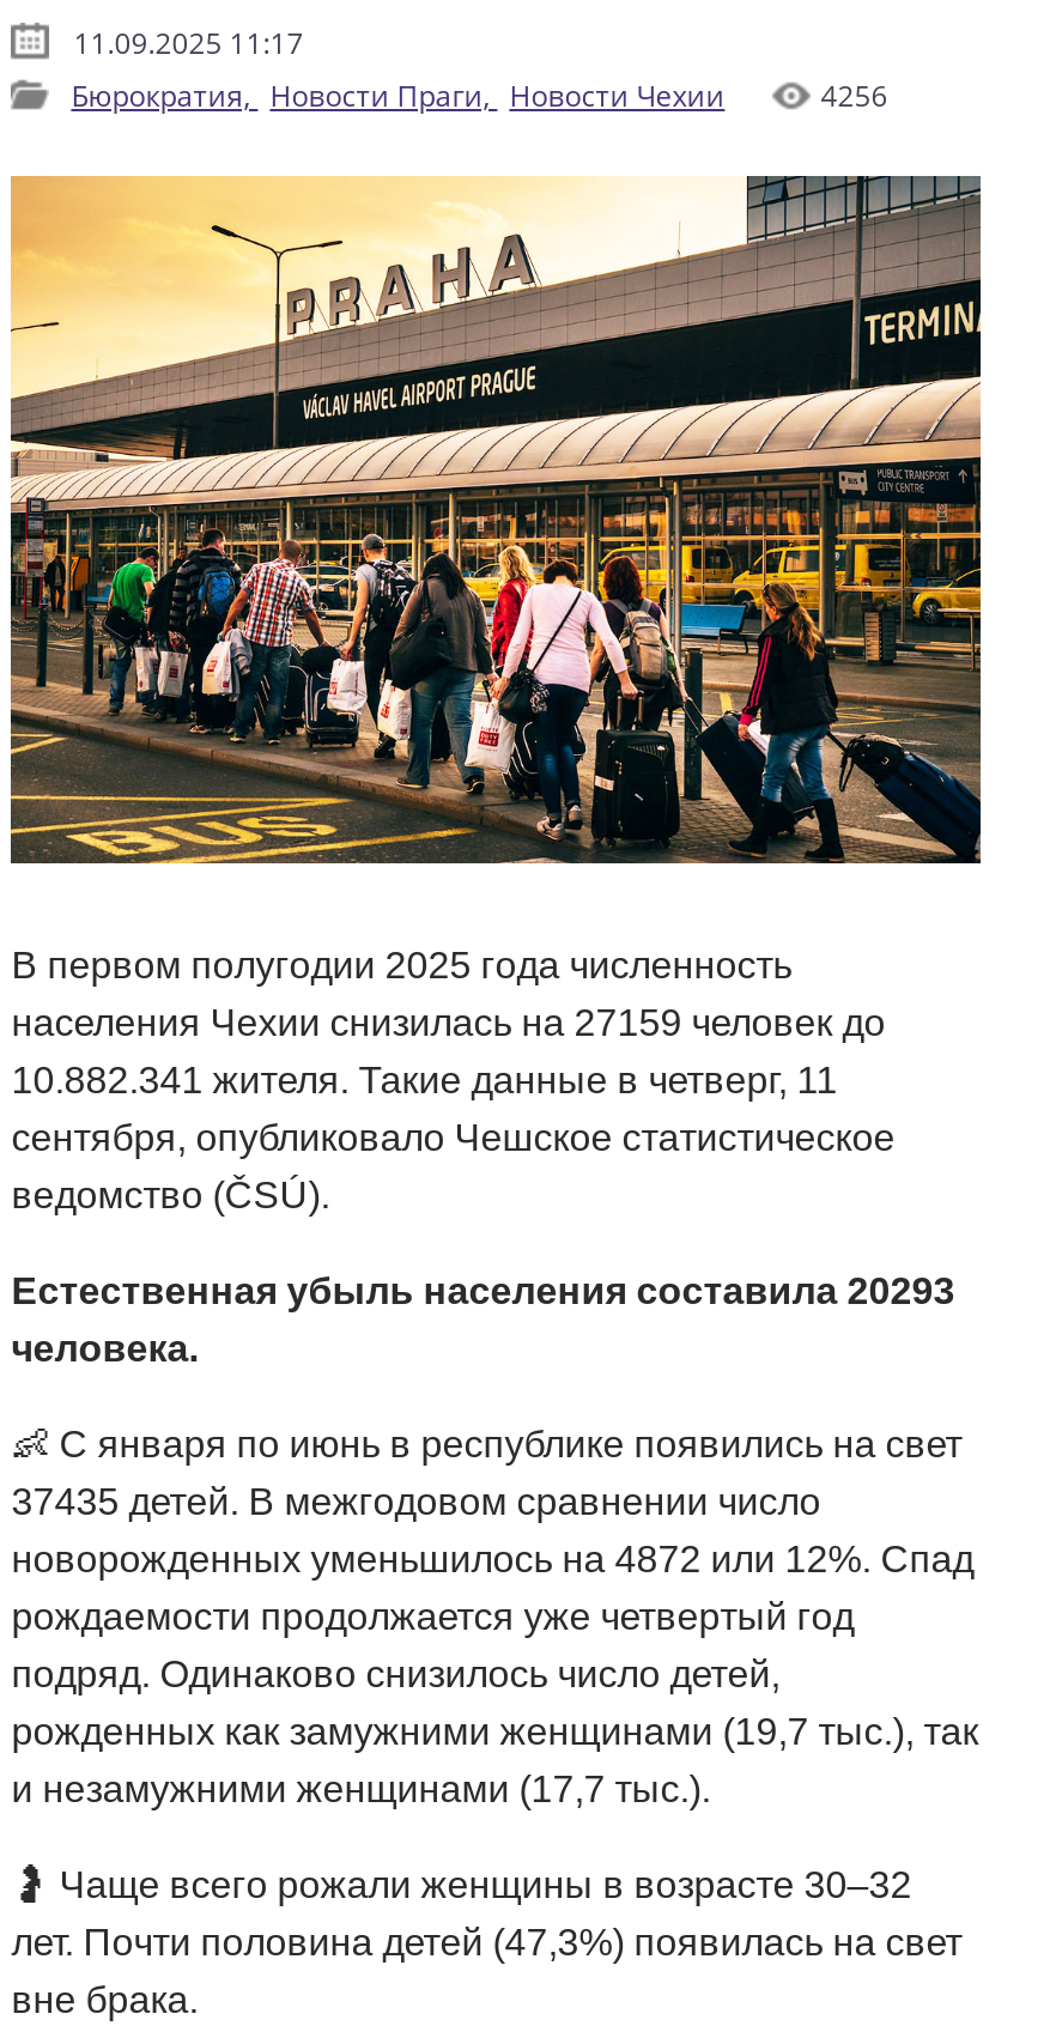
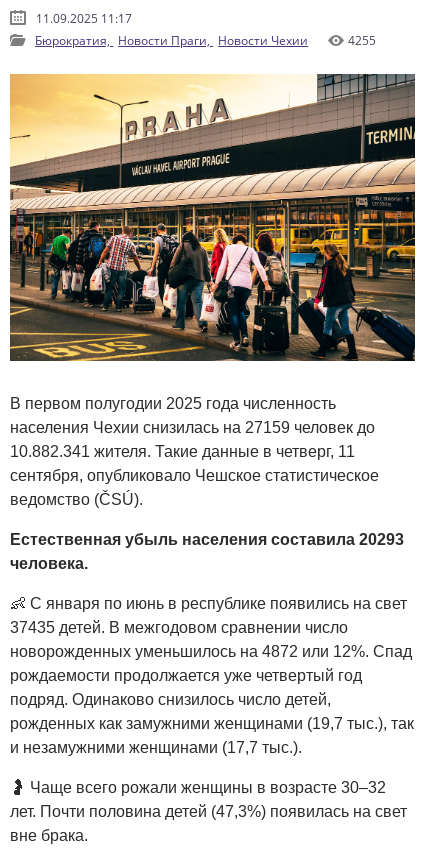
- 4256
+ 4255
